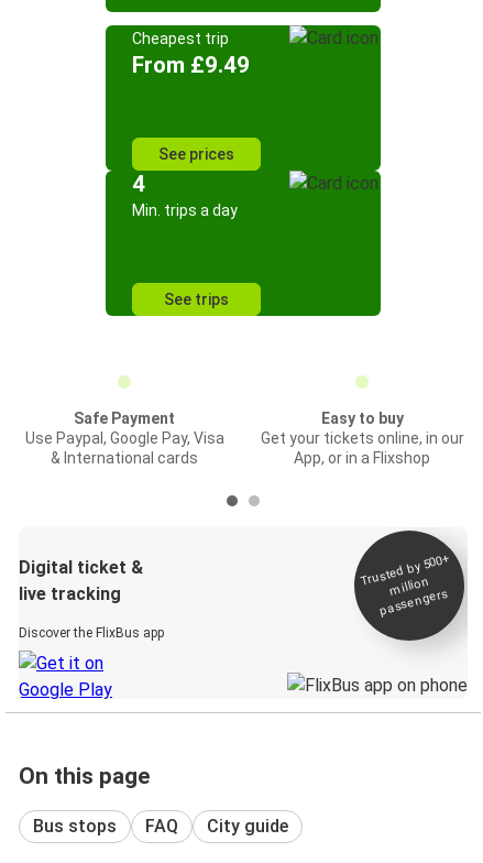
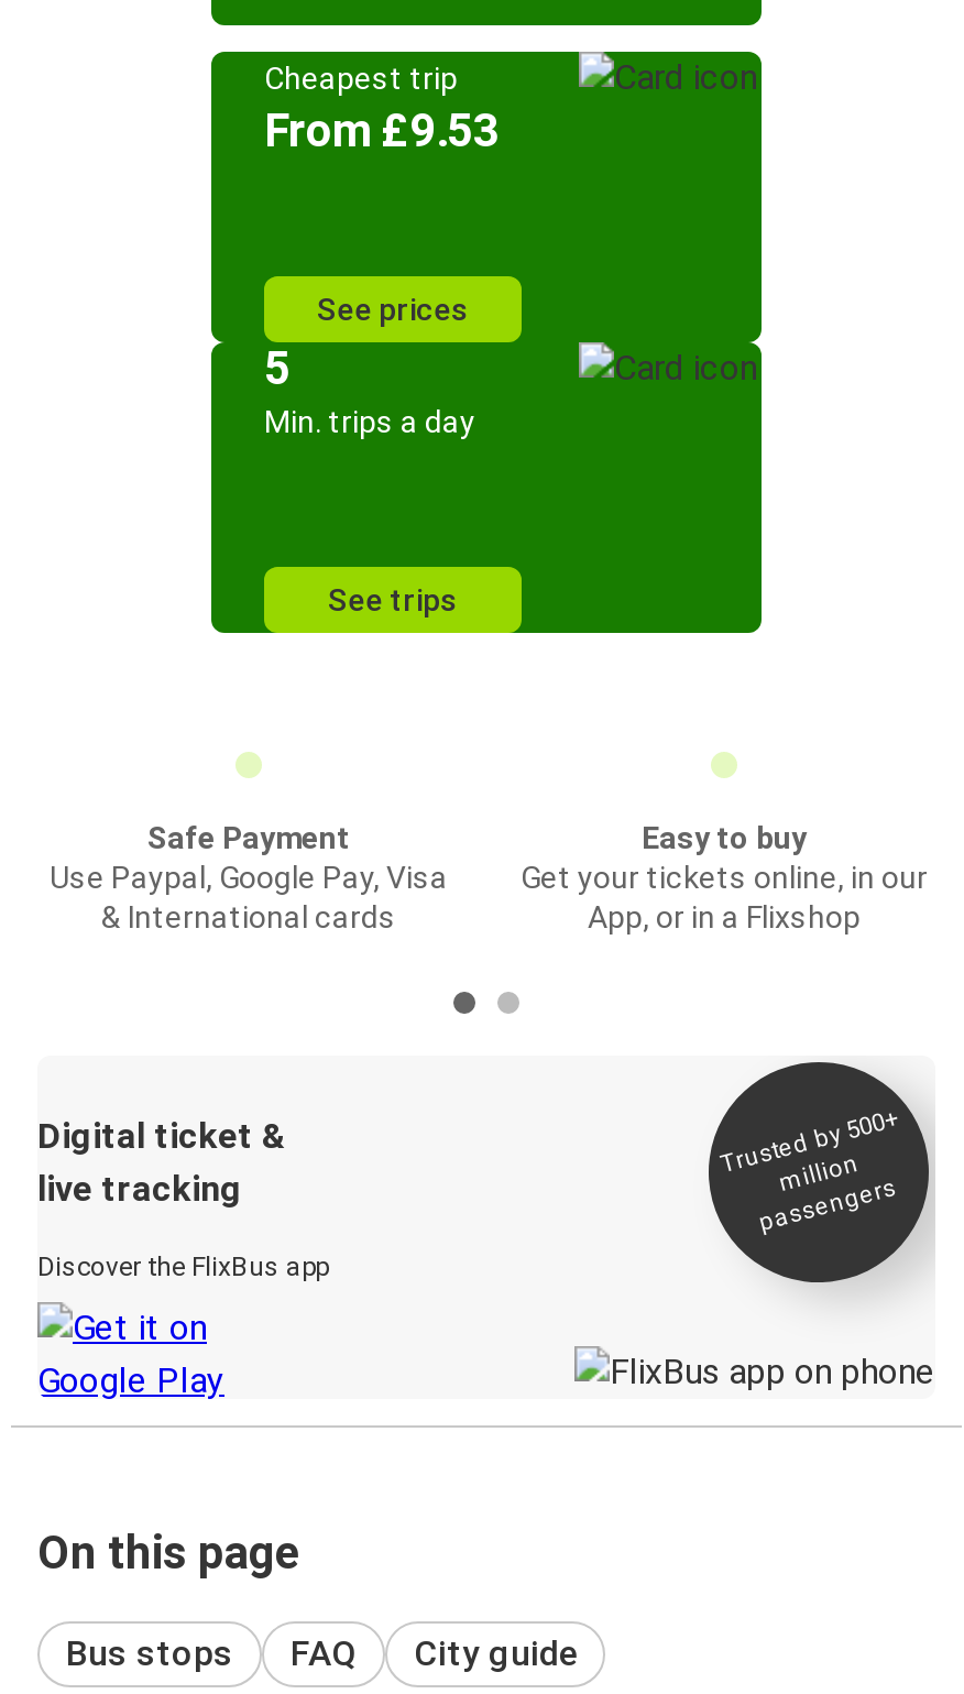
- From £9.49
+ From £9.53

- 4
+ 5
